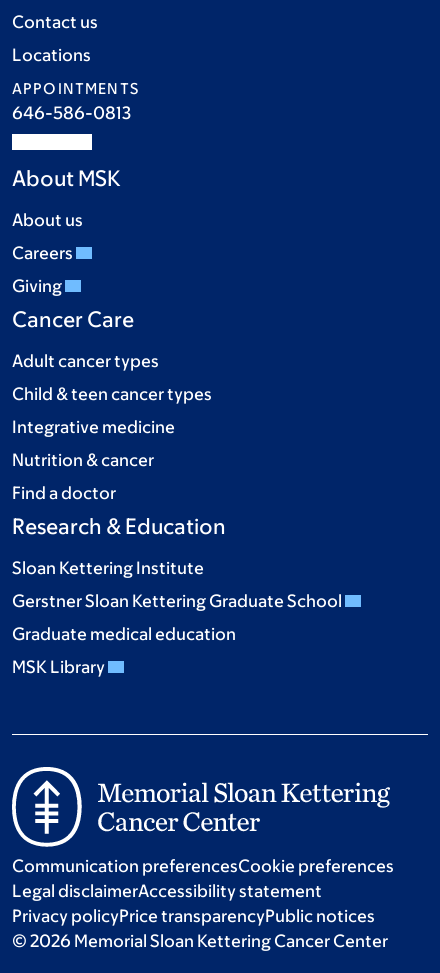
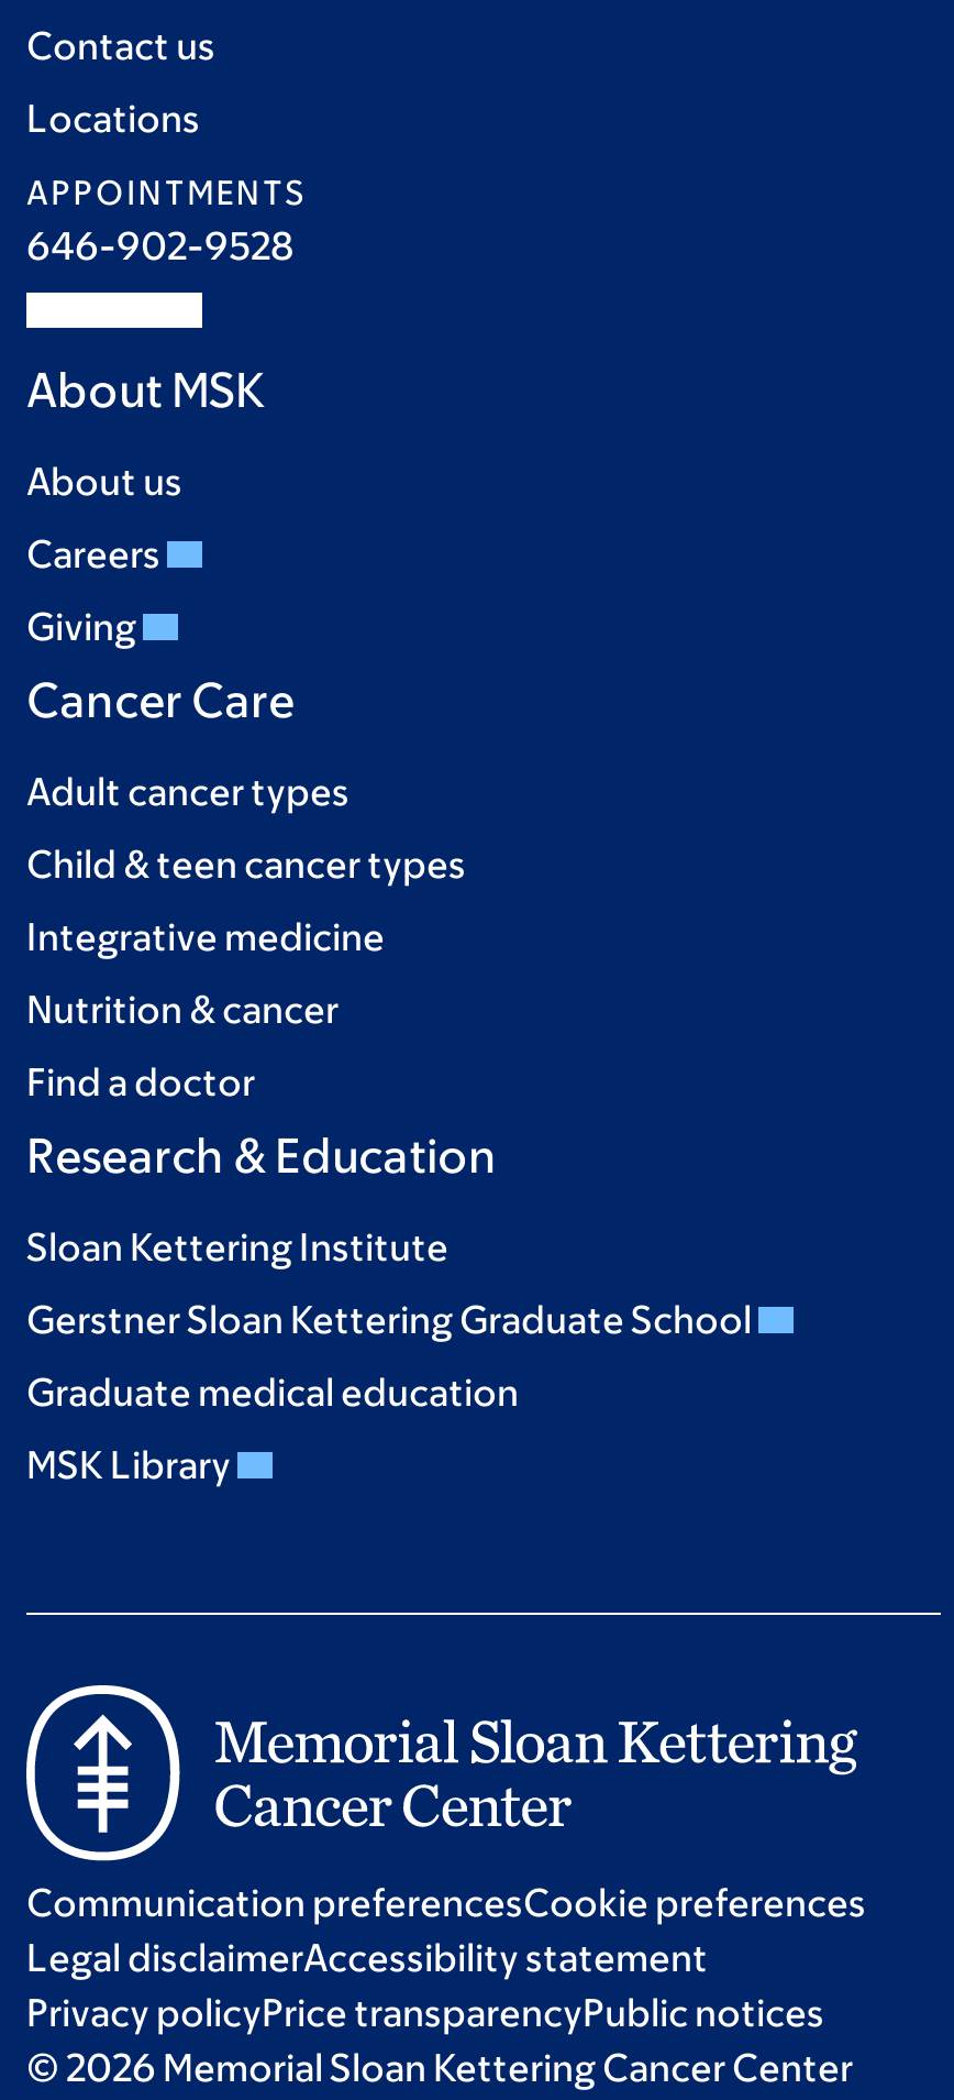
- 646-586-0813
+ 646-902-9528
